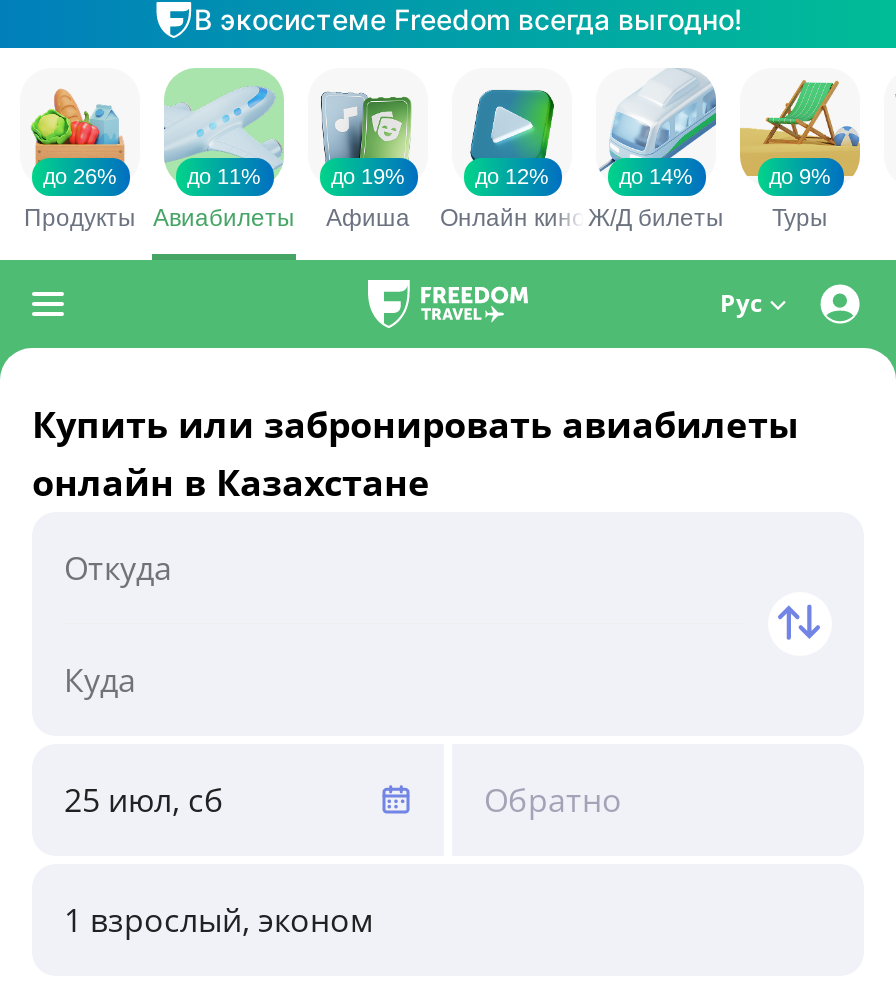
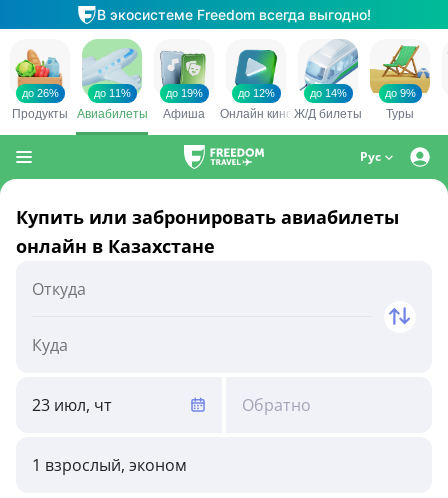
- 25 июл, сб
+ 23 июл, чт
